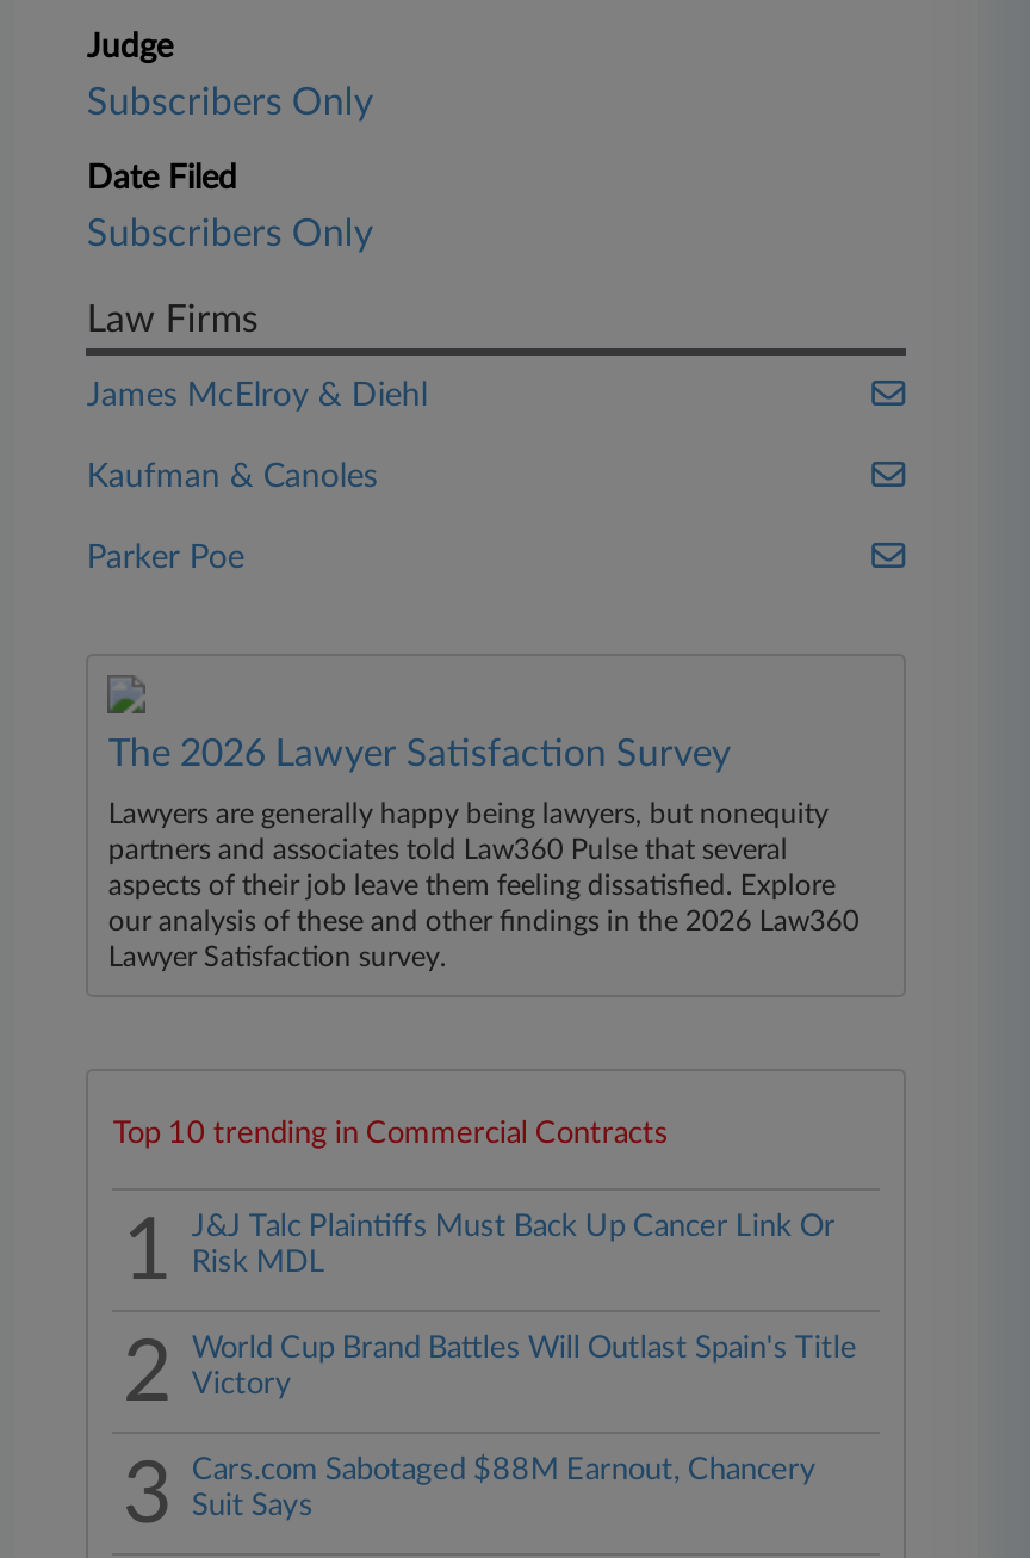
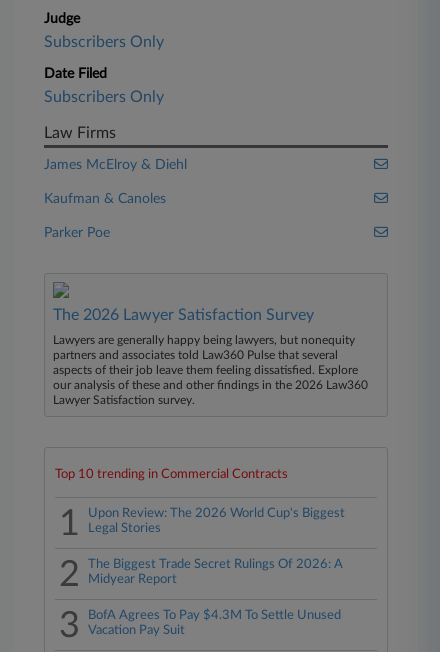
- J&J Talc Plaintiffs Must Back Up Cancer Link Or
- Risk MDL
+ Upon Review: The 2026 World Cup's Biggest
+ Legal Stories

- World Cup Brand Battles Will Outlast Spain's Title
- Victory
+ The Biggest Trade Secret Rulings Of 2026: A
+ Midyear Report

- Cars.com Sabotaged $88M Earnout, Chancery
- Suit Says
+ BofA Agrees To Pay $4.3M To Settle Unused
+ Vacation Pay Suit
